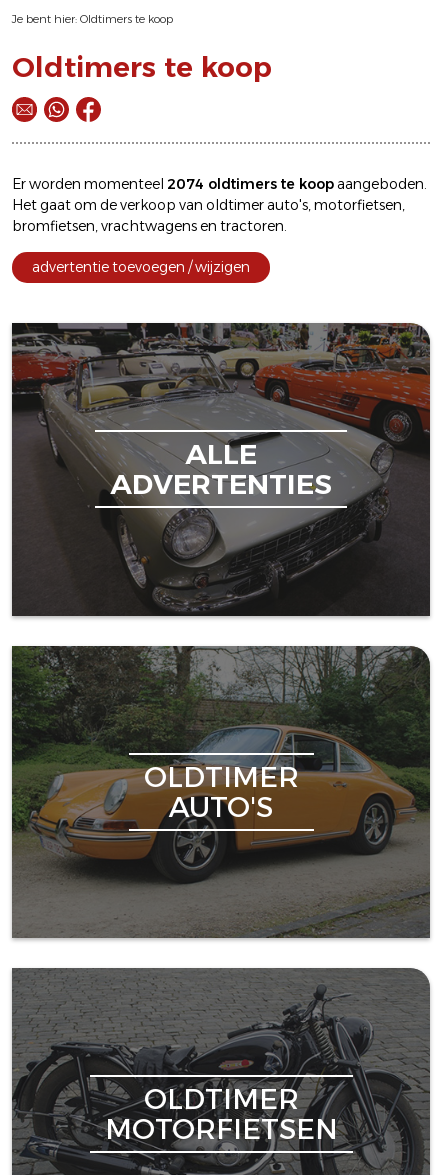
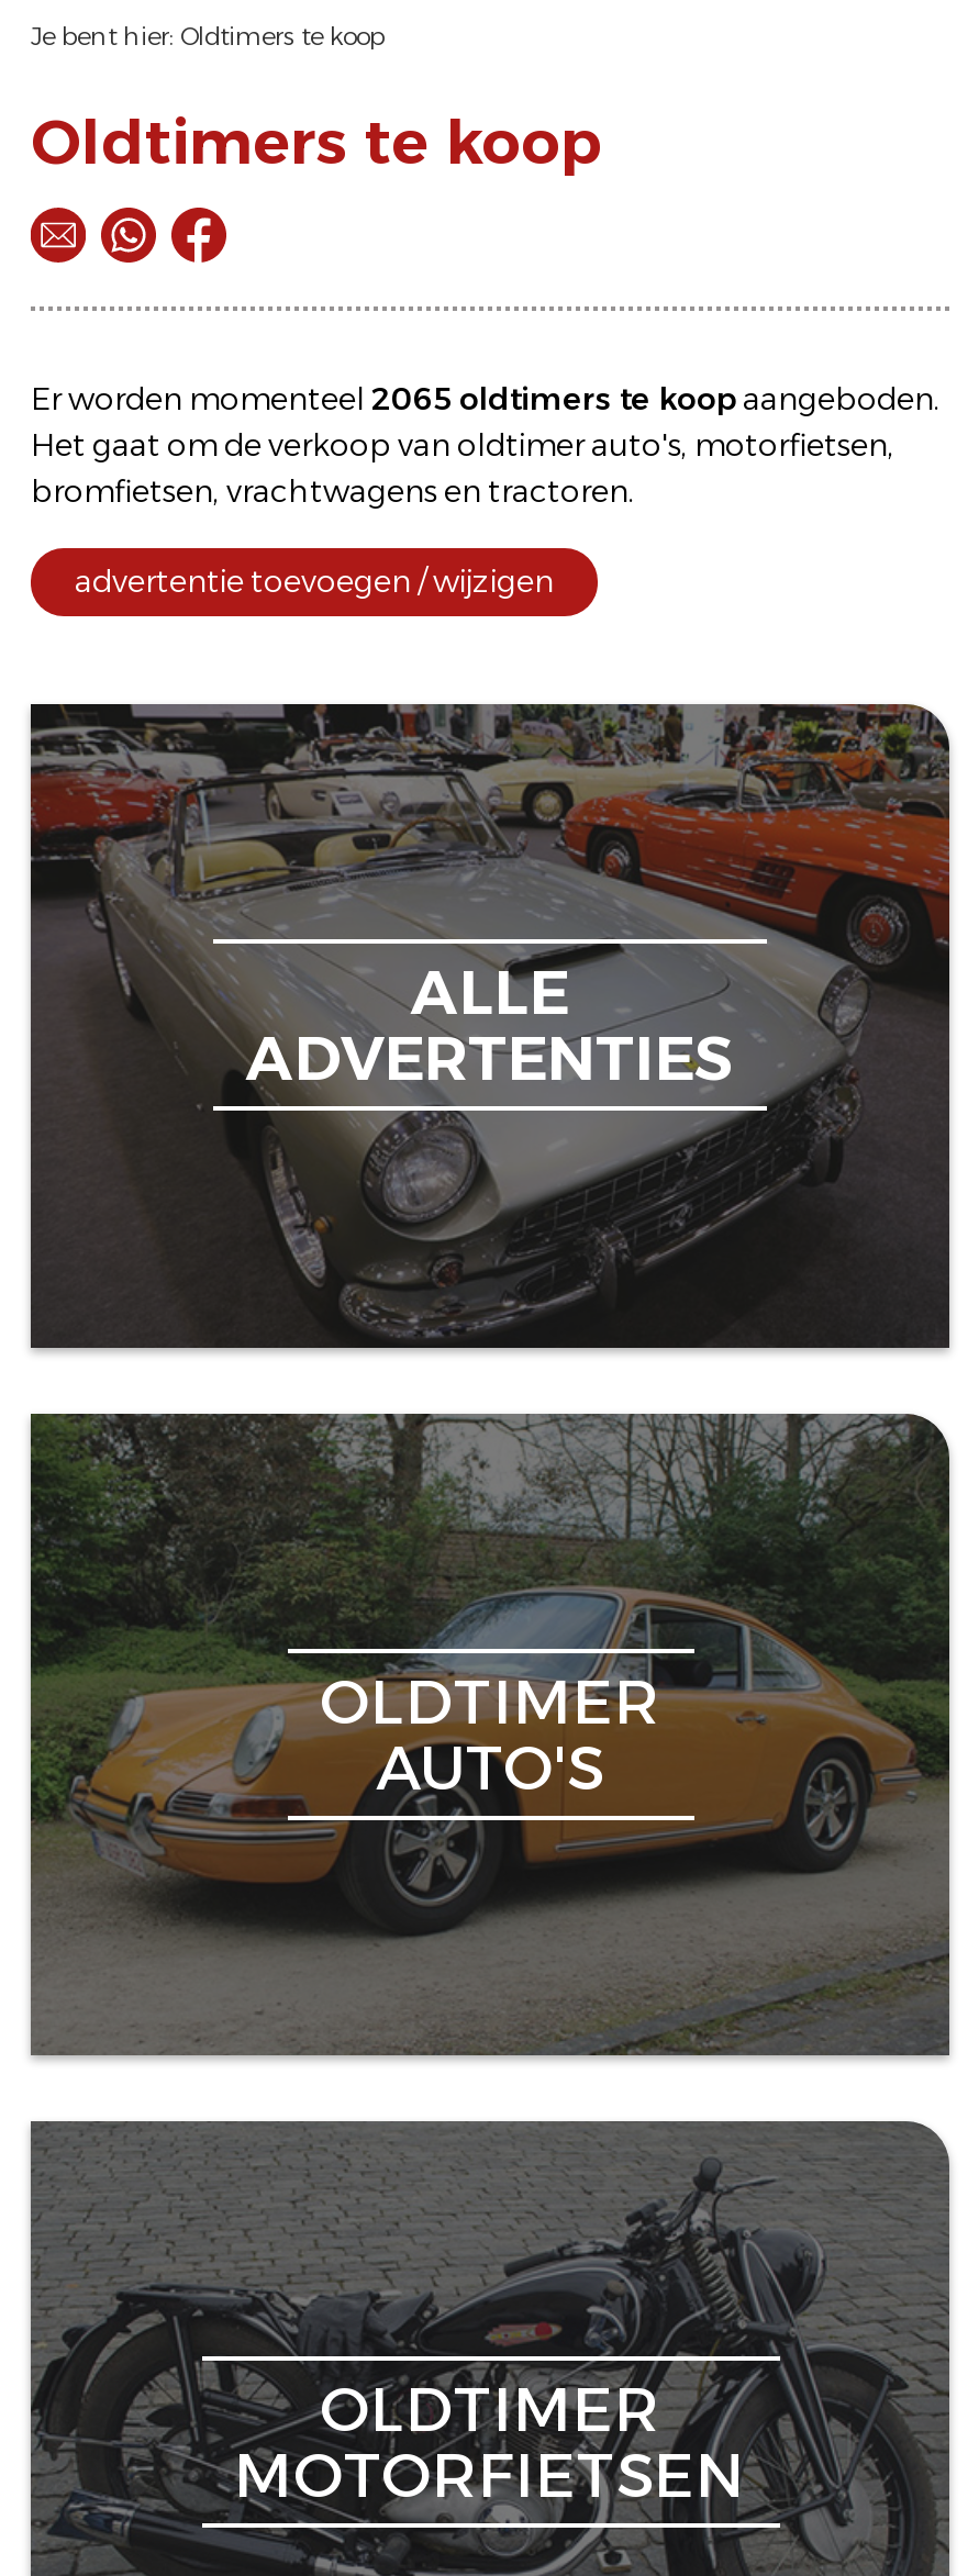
- Er worden momenteel 2074 oldtimers te koop aangeboden.
+ Er worden momenteel 2065 oldtimers te koop aangeboden.
